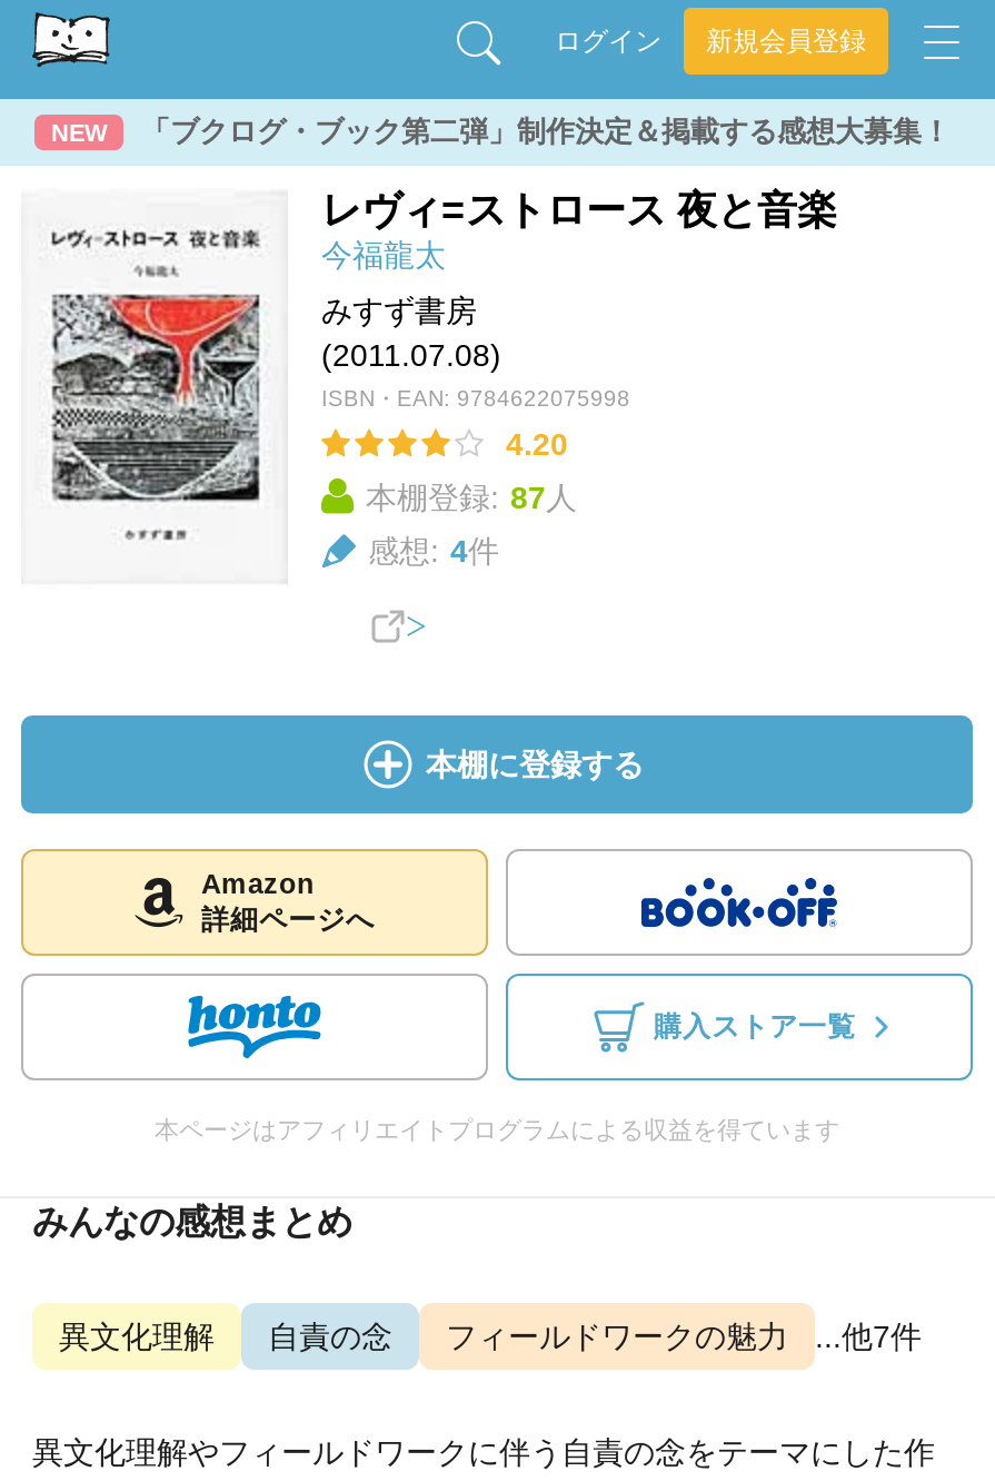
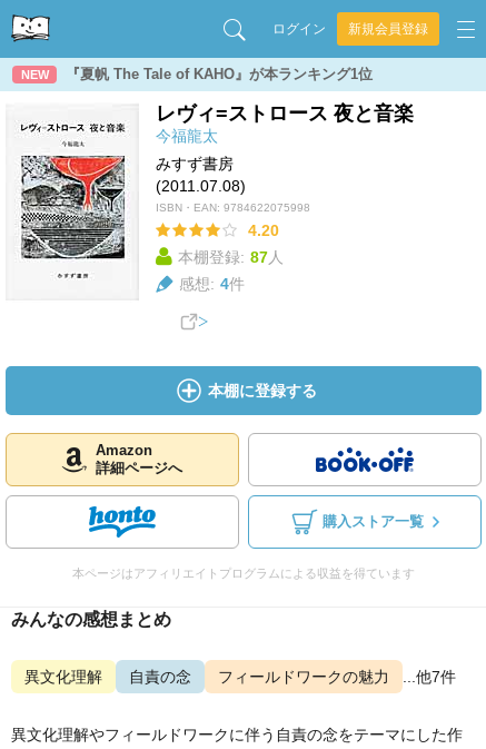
- 「ブクログ・ブック第二弾」制作決定＆掲載する感想大募集！
+ 『夏帆 The Tale of KAHO』が本ランキング1位
